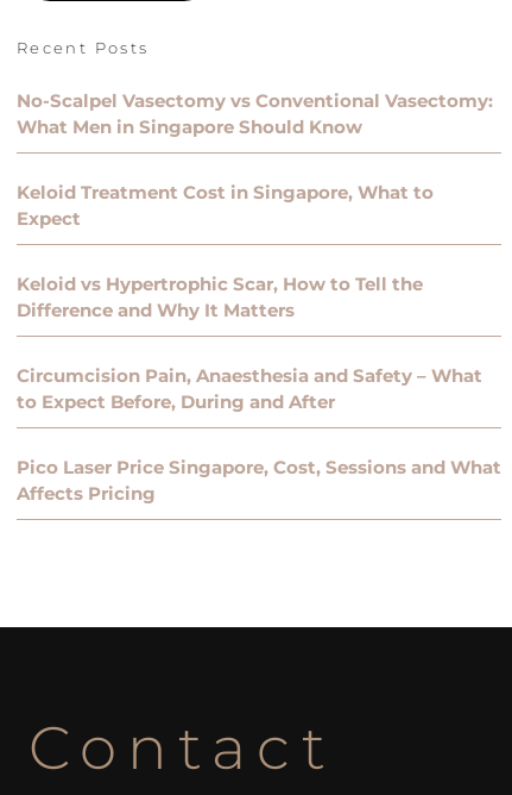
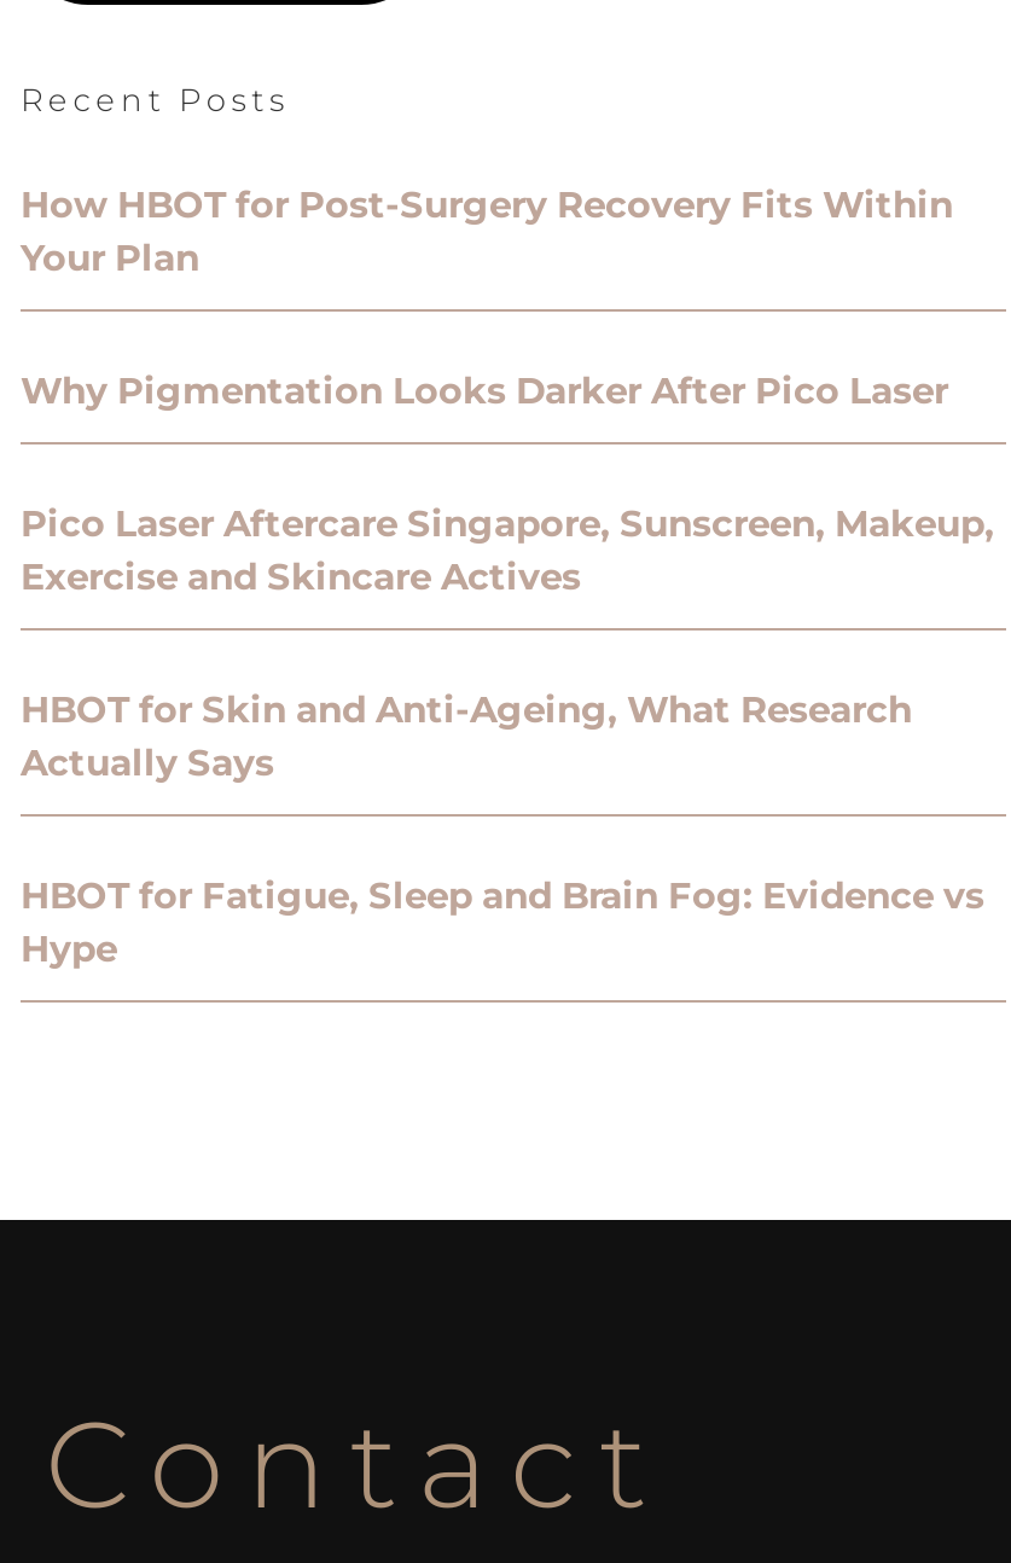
- No-Scalpel Vasectomy vs Conventional Vasectomy:
- What Men in Singapore Should Know
+ How HBOT for Post-Surgery Recovery Fits Within
+ Your Plan

- Keloid Treatment Cost in Singapore, What to
- Expect
+ Why Pigmentation Looks Darker After Pico Laser

- Keloid vs Hypertrophic Scar, How to Tell the
- Difference and Why It Matters
+ Pico Laser Aftercare Singapore, Sunscreen, Makeup,
+ Exercise and Skincare Actives

- Circumcision Pain, Anaesthesia and Safety – What
- to Expect Before, During and After
+ HBOT for Skin and Anti-Ageing, What Research
+ Actually Says

- Pico Laser Price Singapore, Cost, Sessions and What
- Affects Pricing
+ HBOT for Fatigue, Sleep and Brain Fog: Evidence vs
+ Hype
